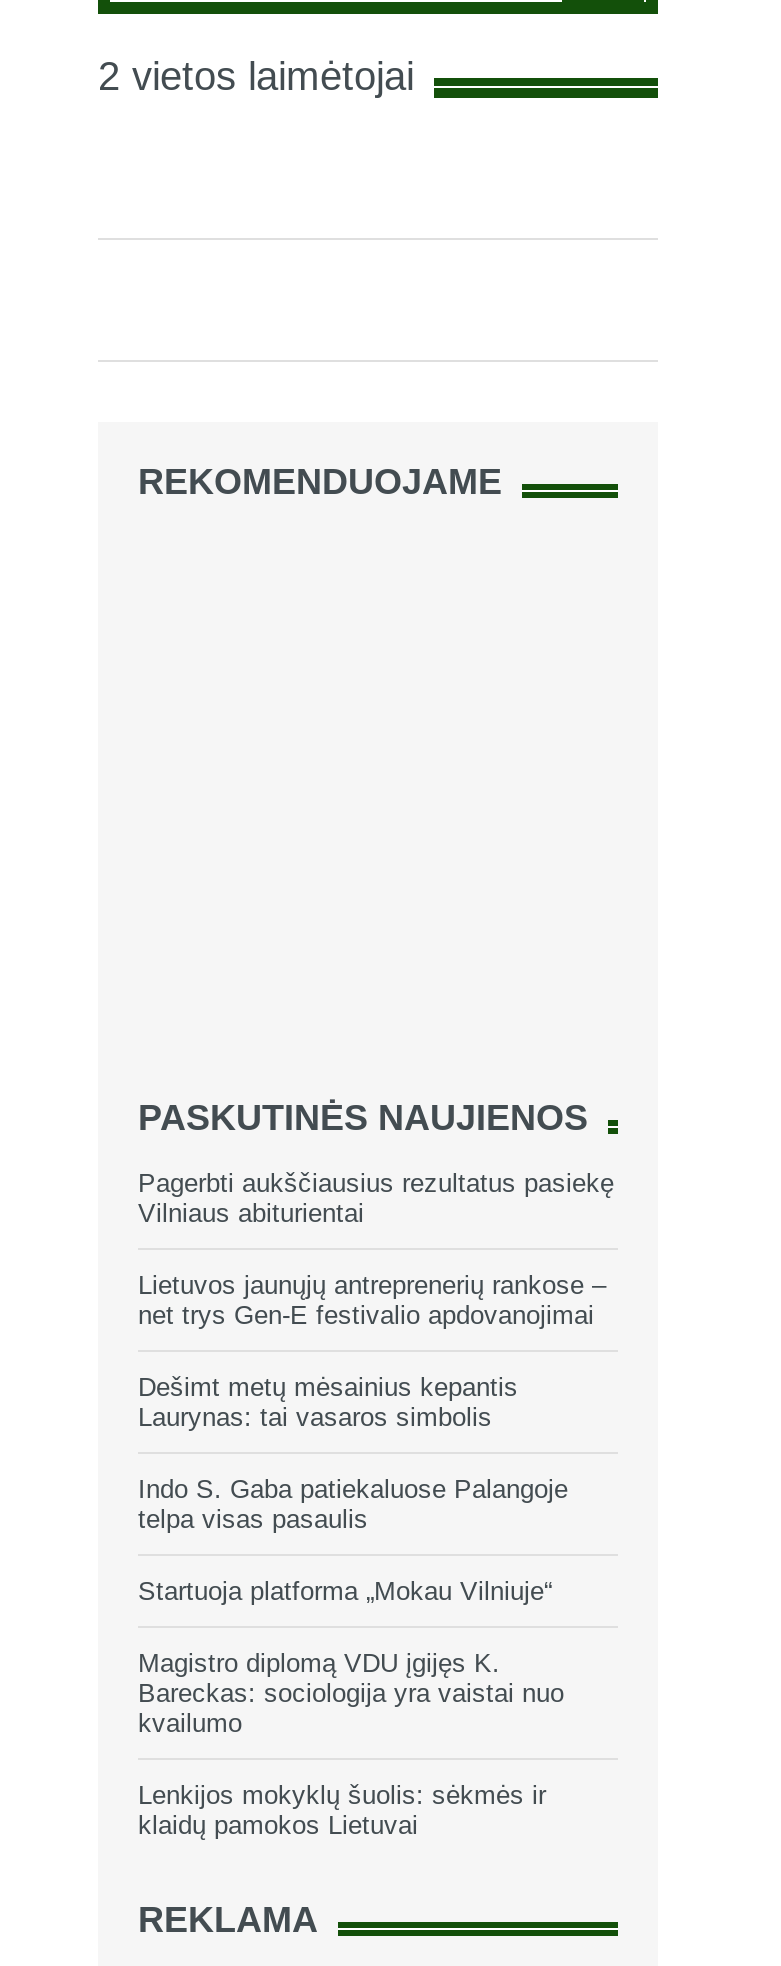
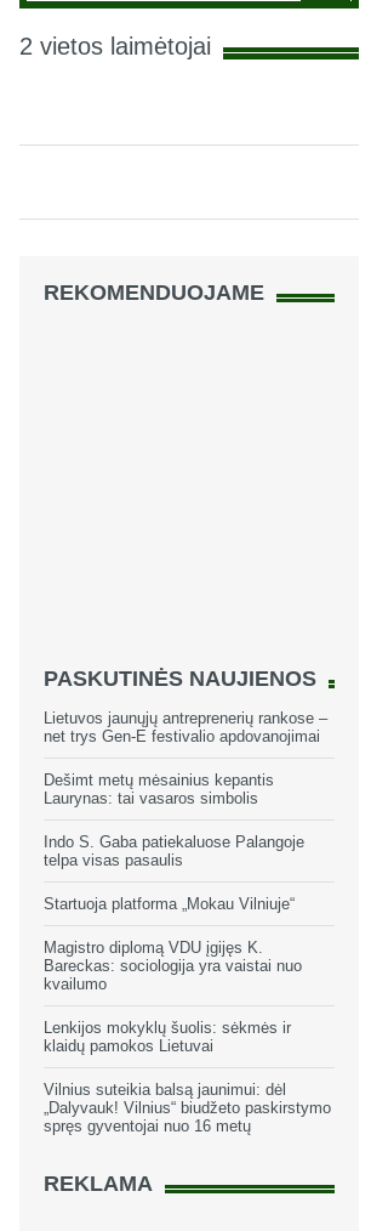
- Pagerbti aukščiausius rezultatus pasiekę
- Vilniaus abiturientai

moved up: Lietuvos jaunųjų antreprenerių rankose – | net trys Gen-E festivalio apdovanojimai | Dešimt metų mėsainius kepantis | ... | Lenkijos mokyklų šuolis: sėkmės ir | klaidų pamokos Lietuvai

+ Vilnius suteikia balsą jaunimui: dėl
+ „Dalyvauk! Vilnius“ biudžeto paskirstymo
+ spręs gyventojai nuo 16 metų
